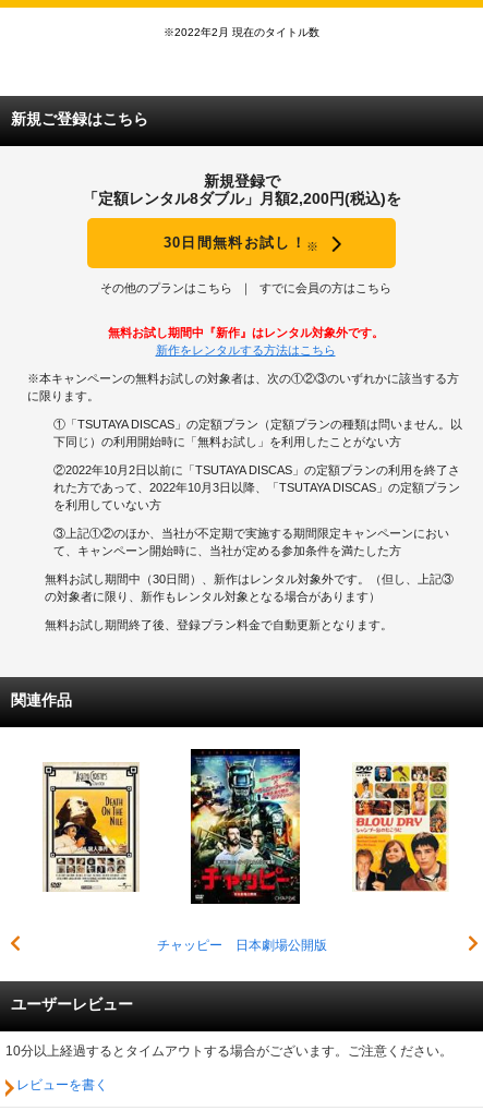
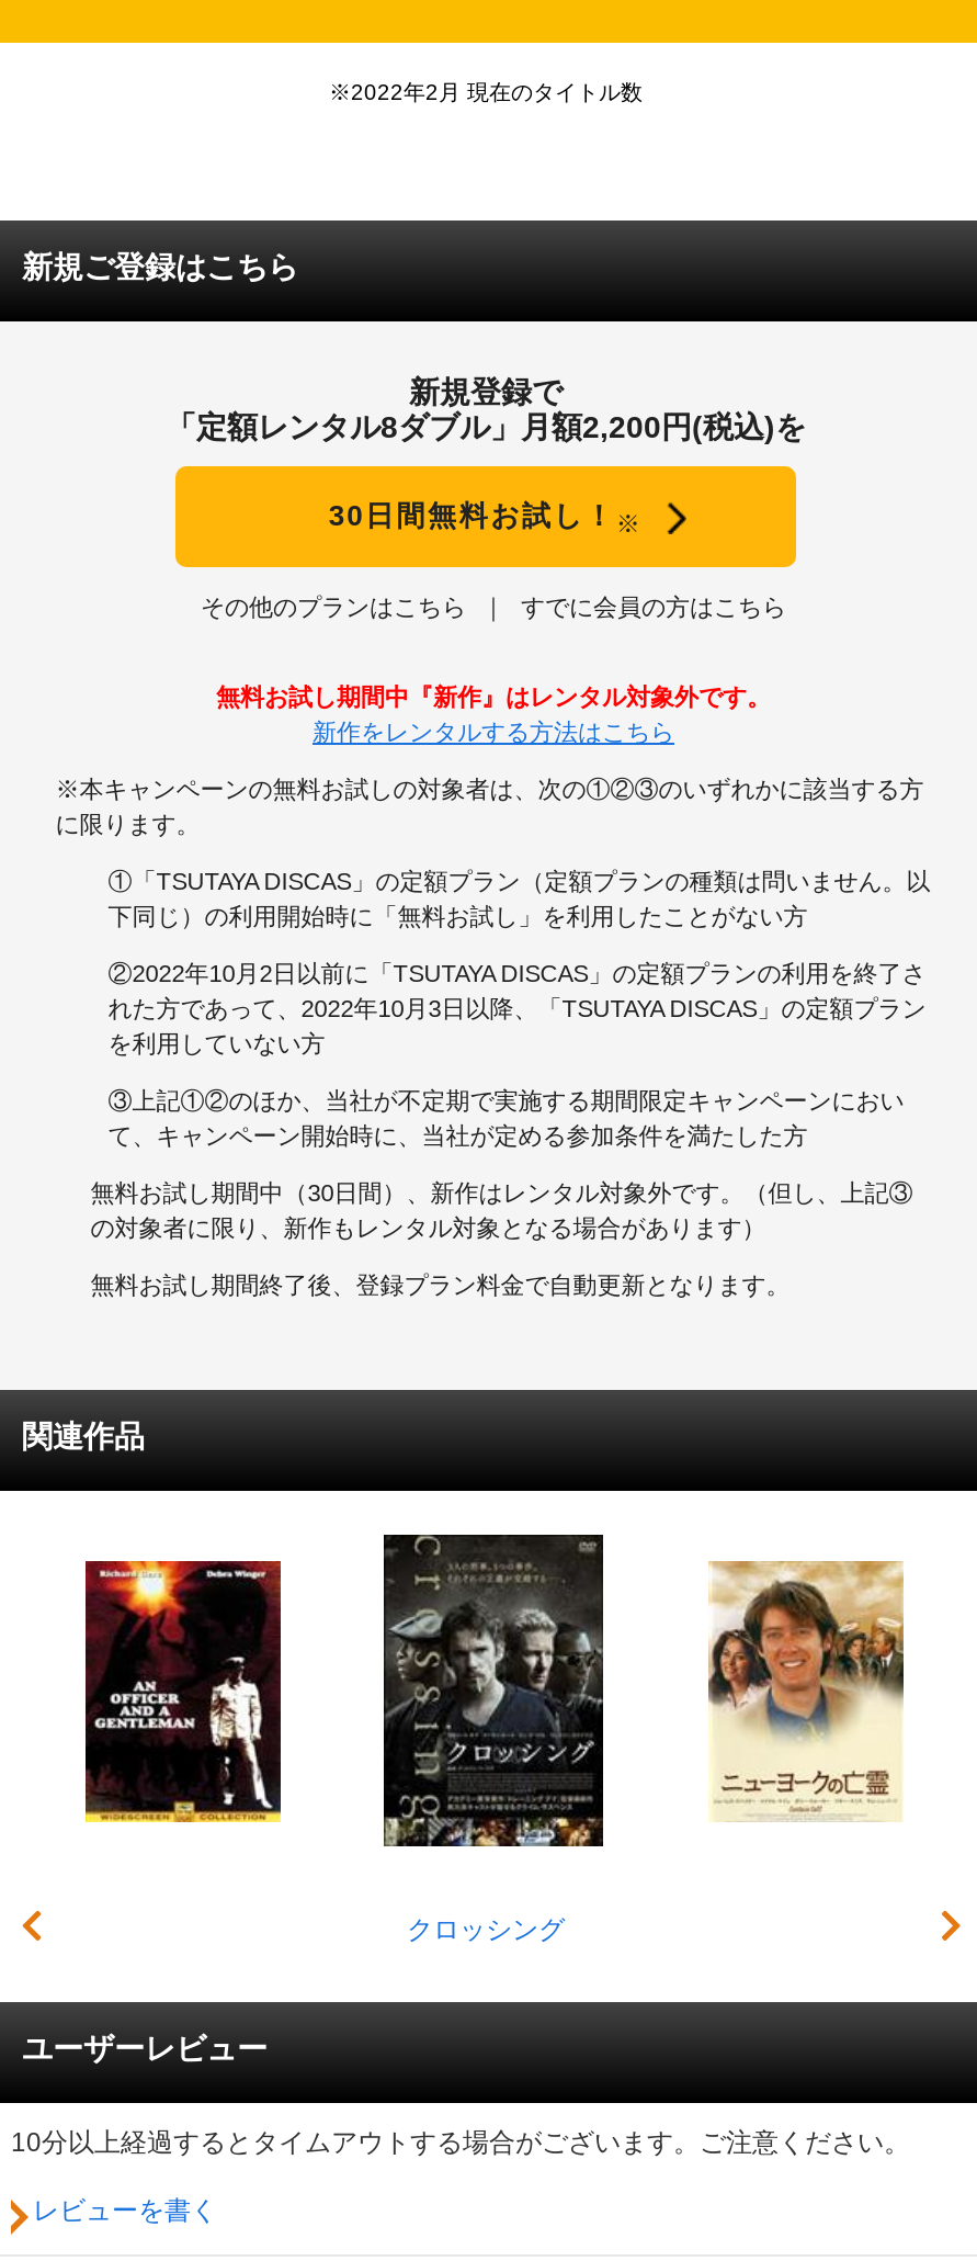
- [image]
- チャッピー 日本劇場公開版
+ [image]
+ クロッシング

- [image]
+ [image]

- [image]
+ [image]
